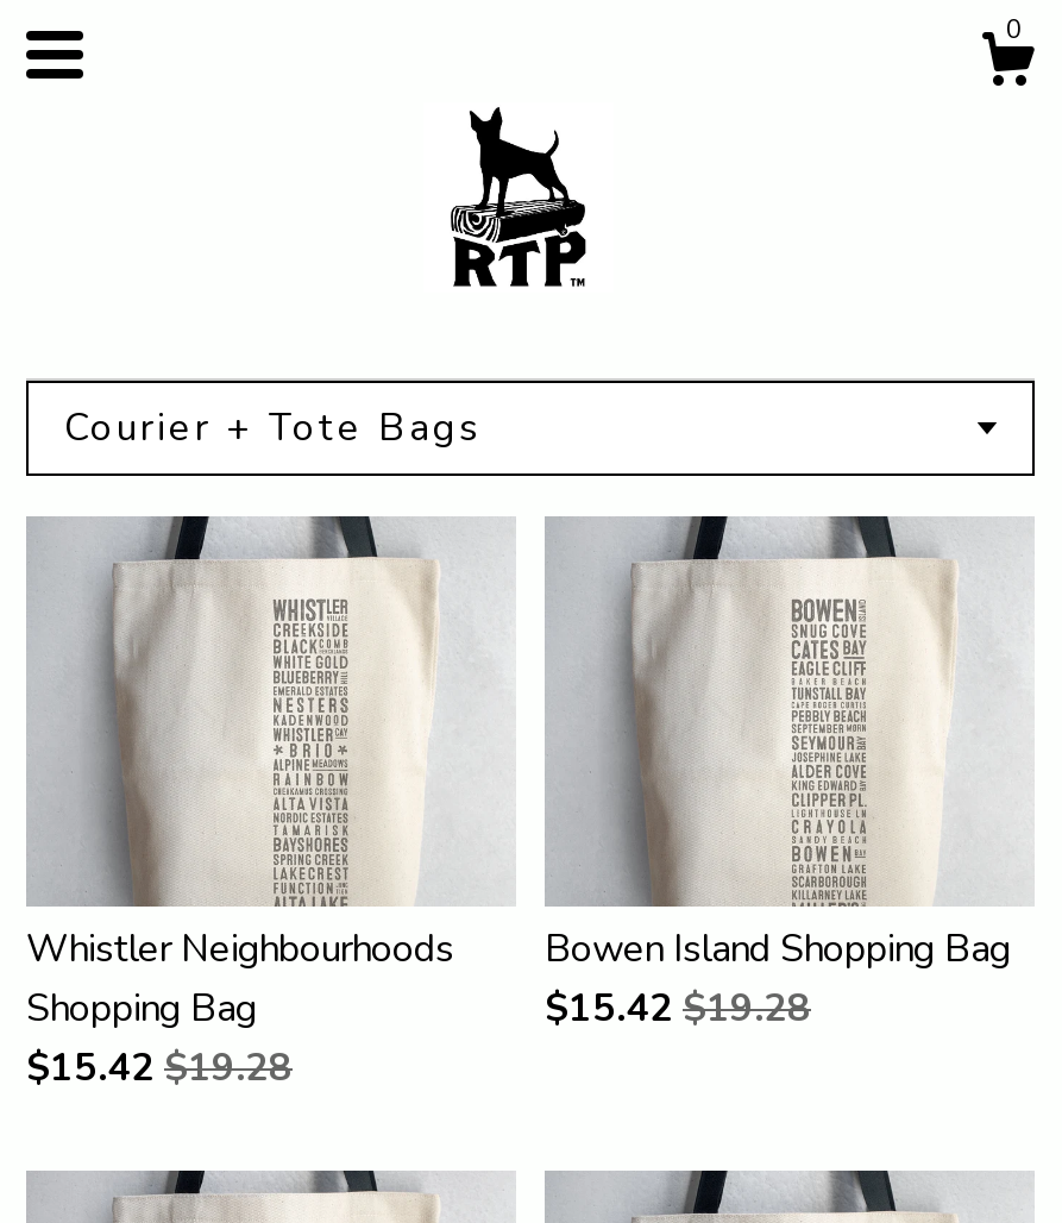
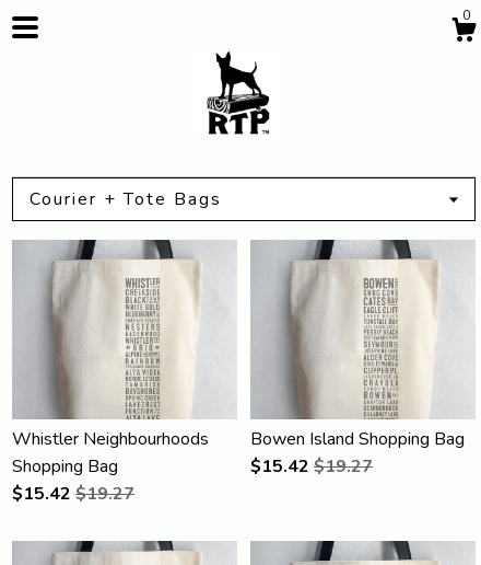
- $15.42 $19.28
+ $15.42 $19.27

- $15.42 $19.28
+ $15.42 $19.27
